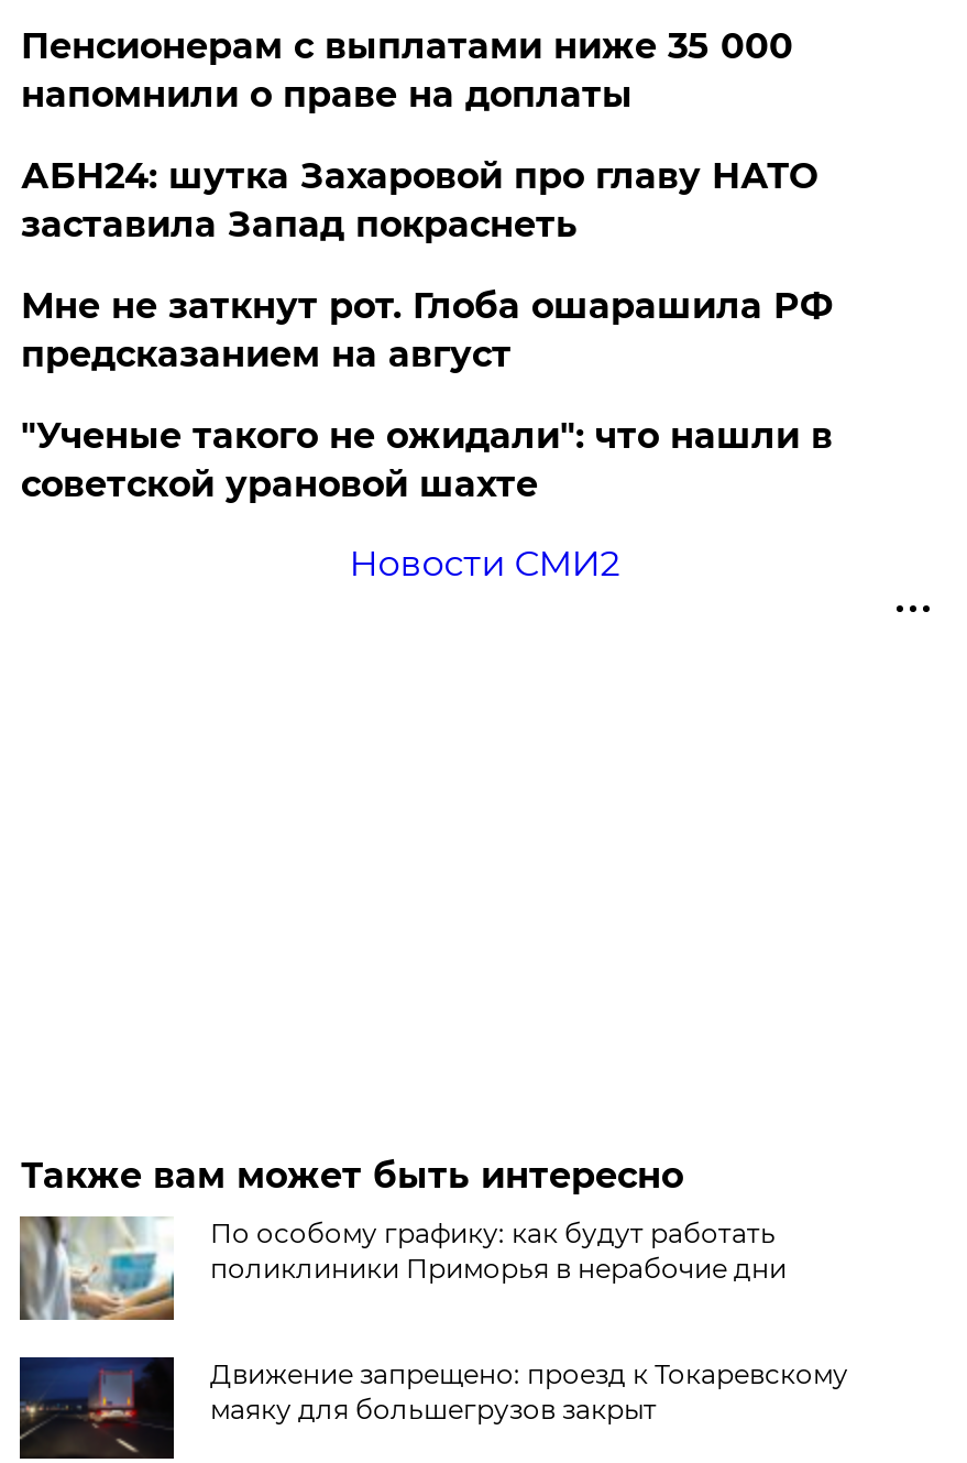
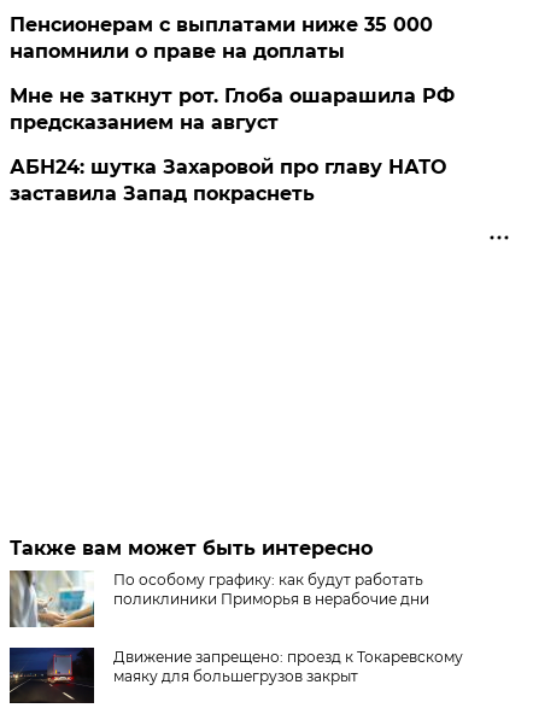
moved down: АБН24: шутка Захаровой про главу НАТО | заставила Запад покраснеть

- "Ученые такого не ожидали": что нашли в
- советской урановой шахте
- Новости СМИ2
